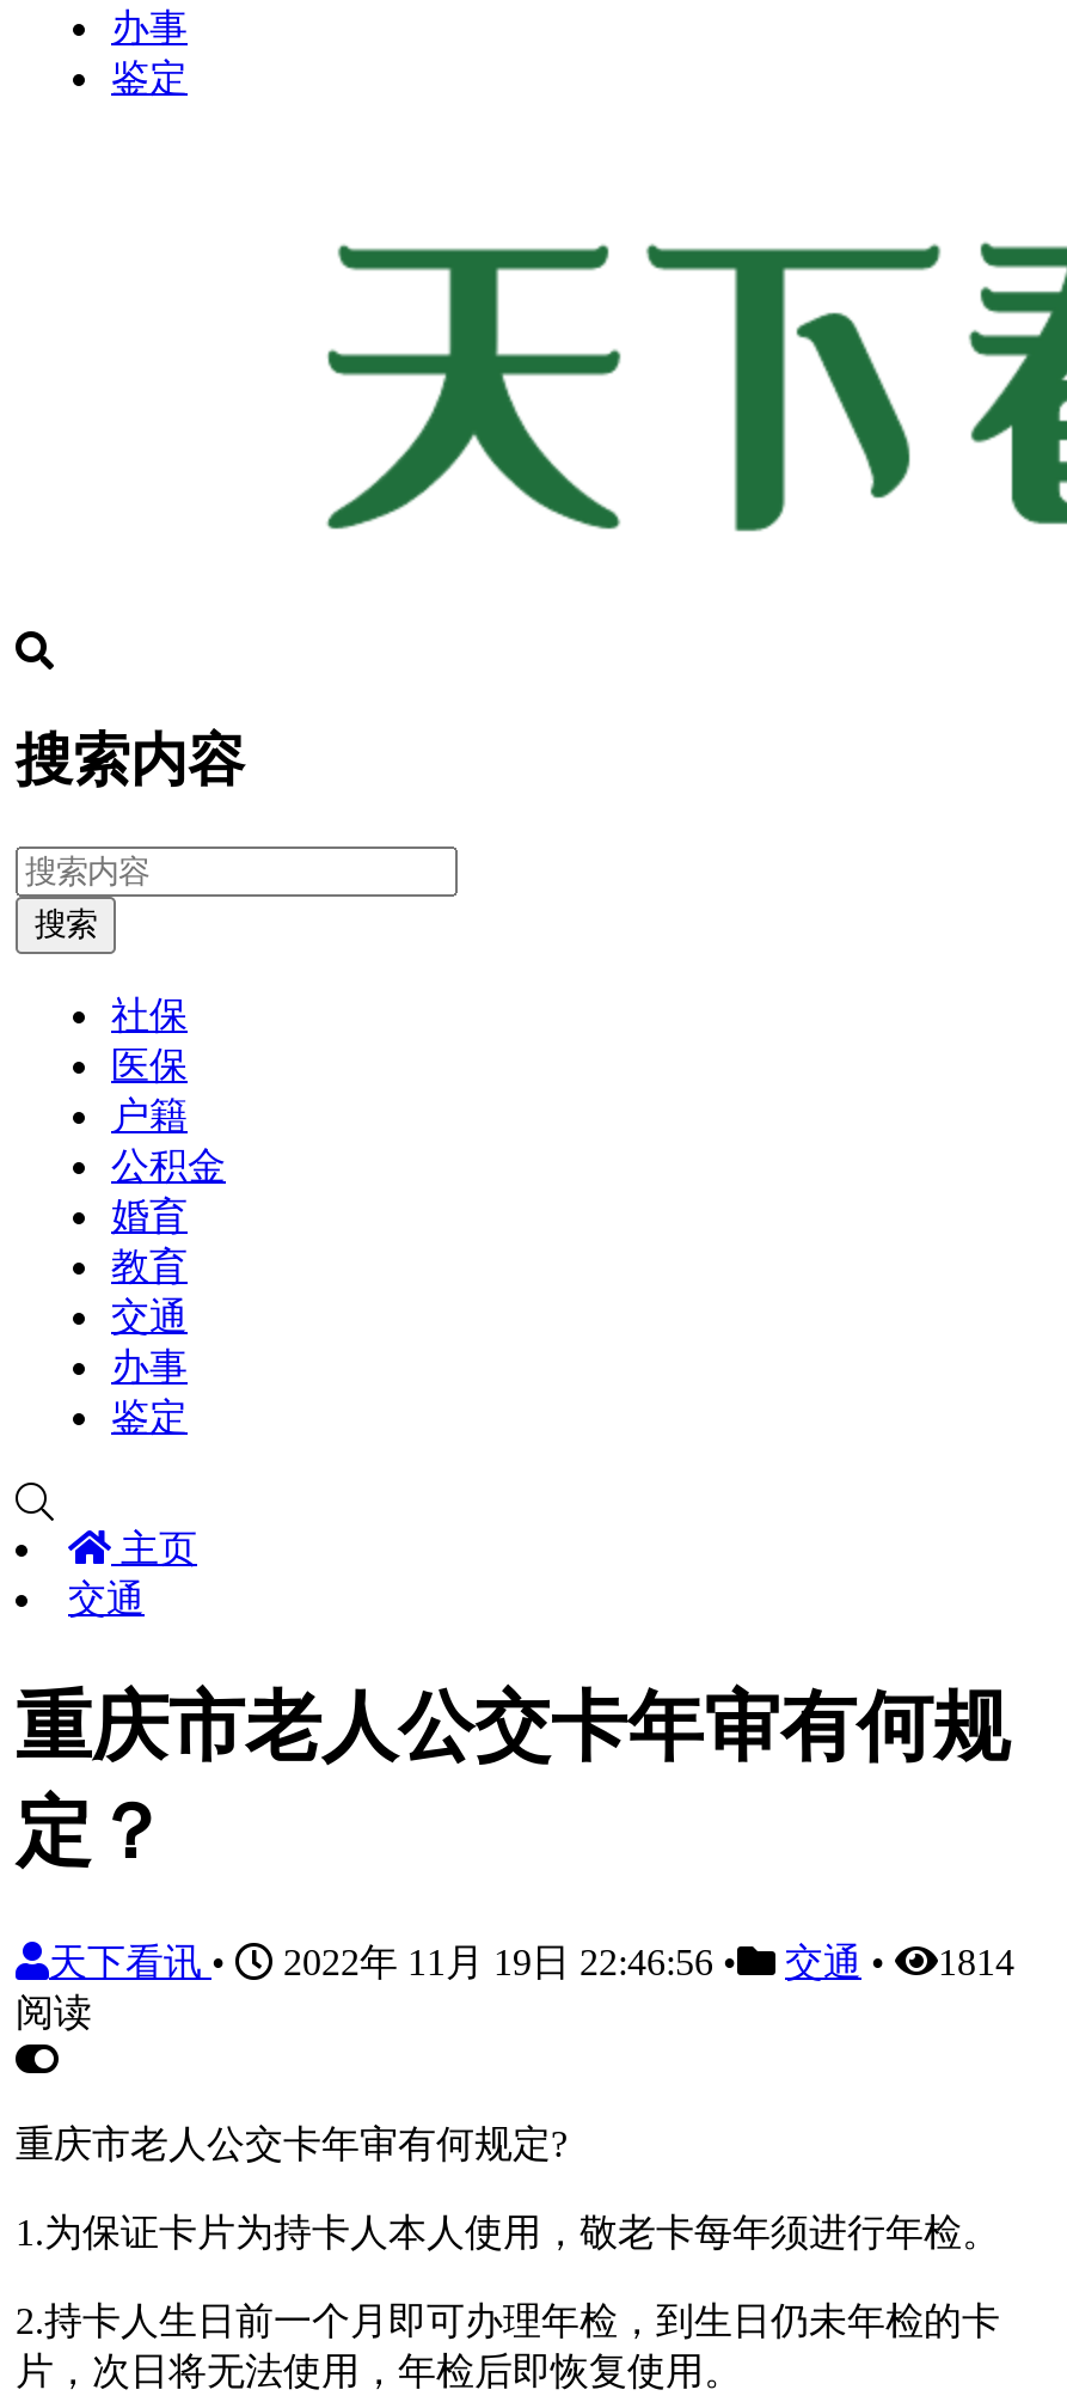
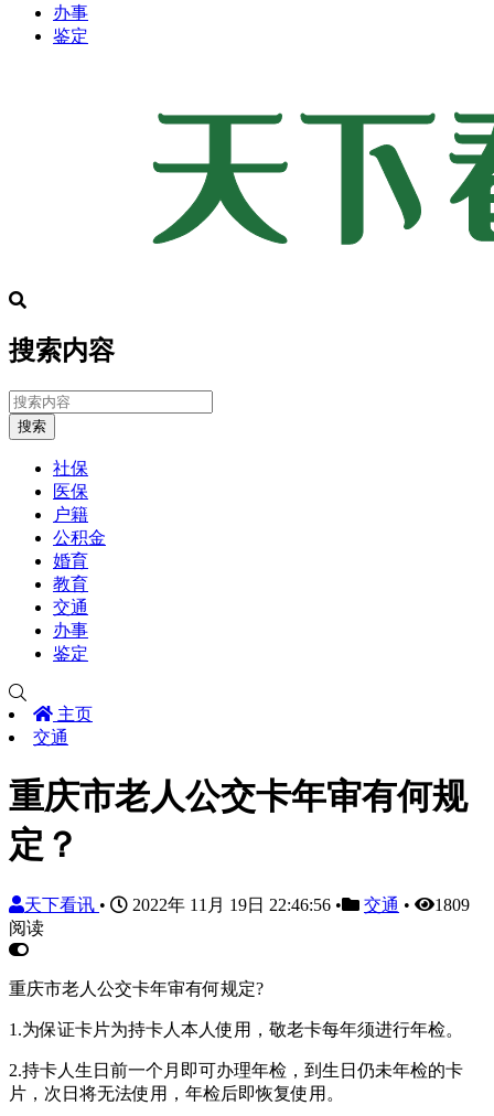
- 天下看讯• 2022年 11月 19日 22:46:56 • 交通 • 1814
+ 天下看讯• 2022年 11月 19日 22:46:56 • 交通 • 1809
